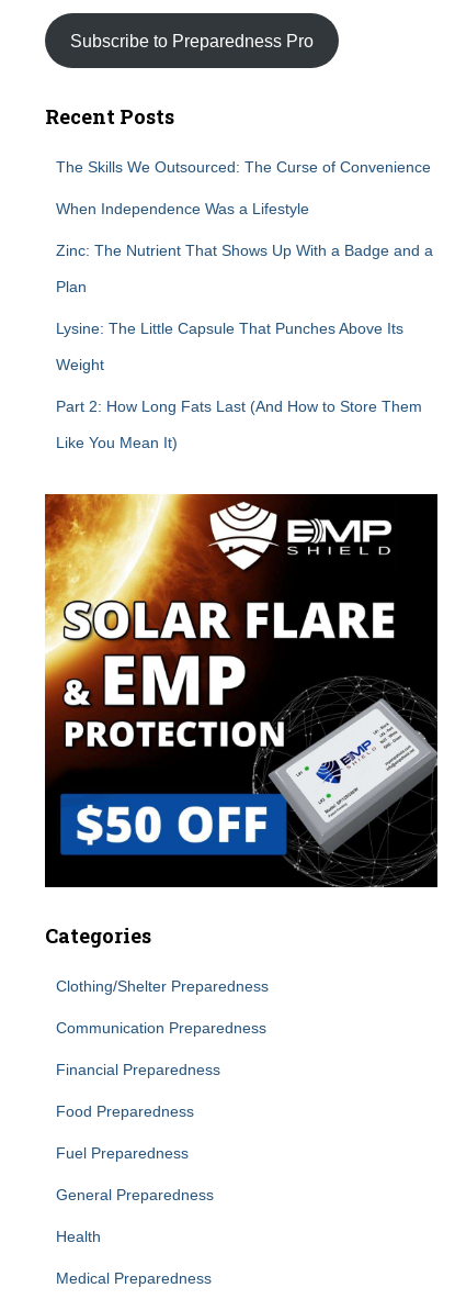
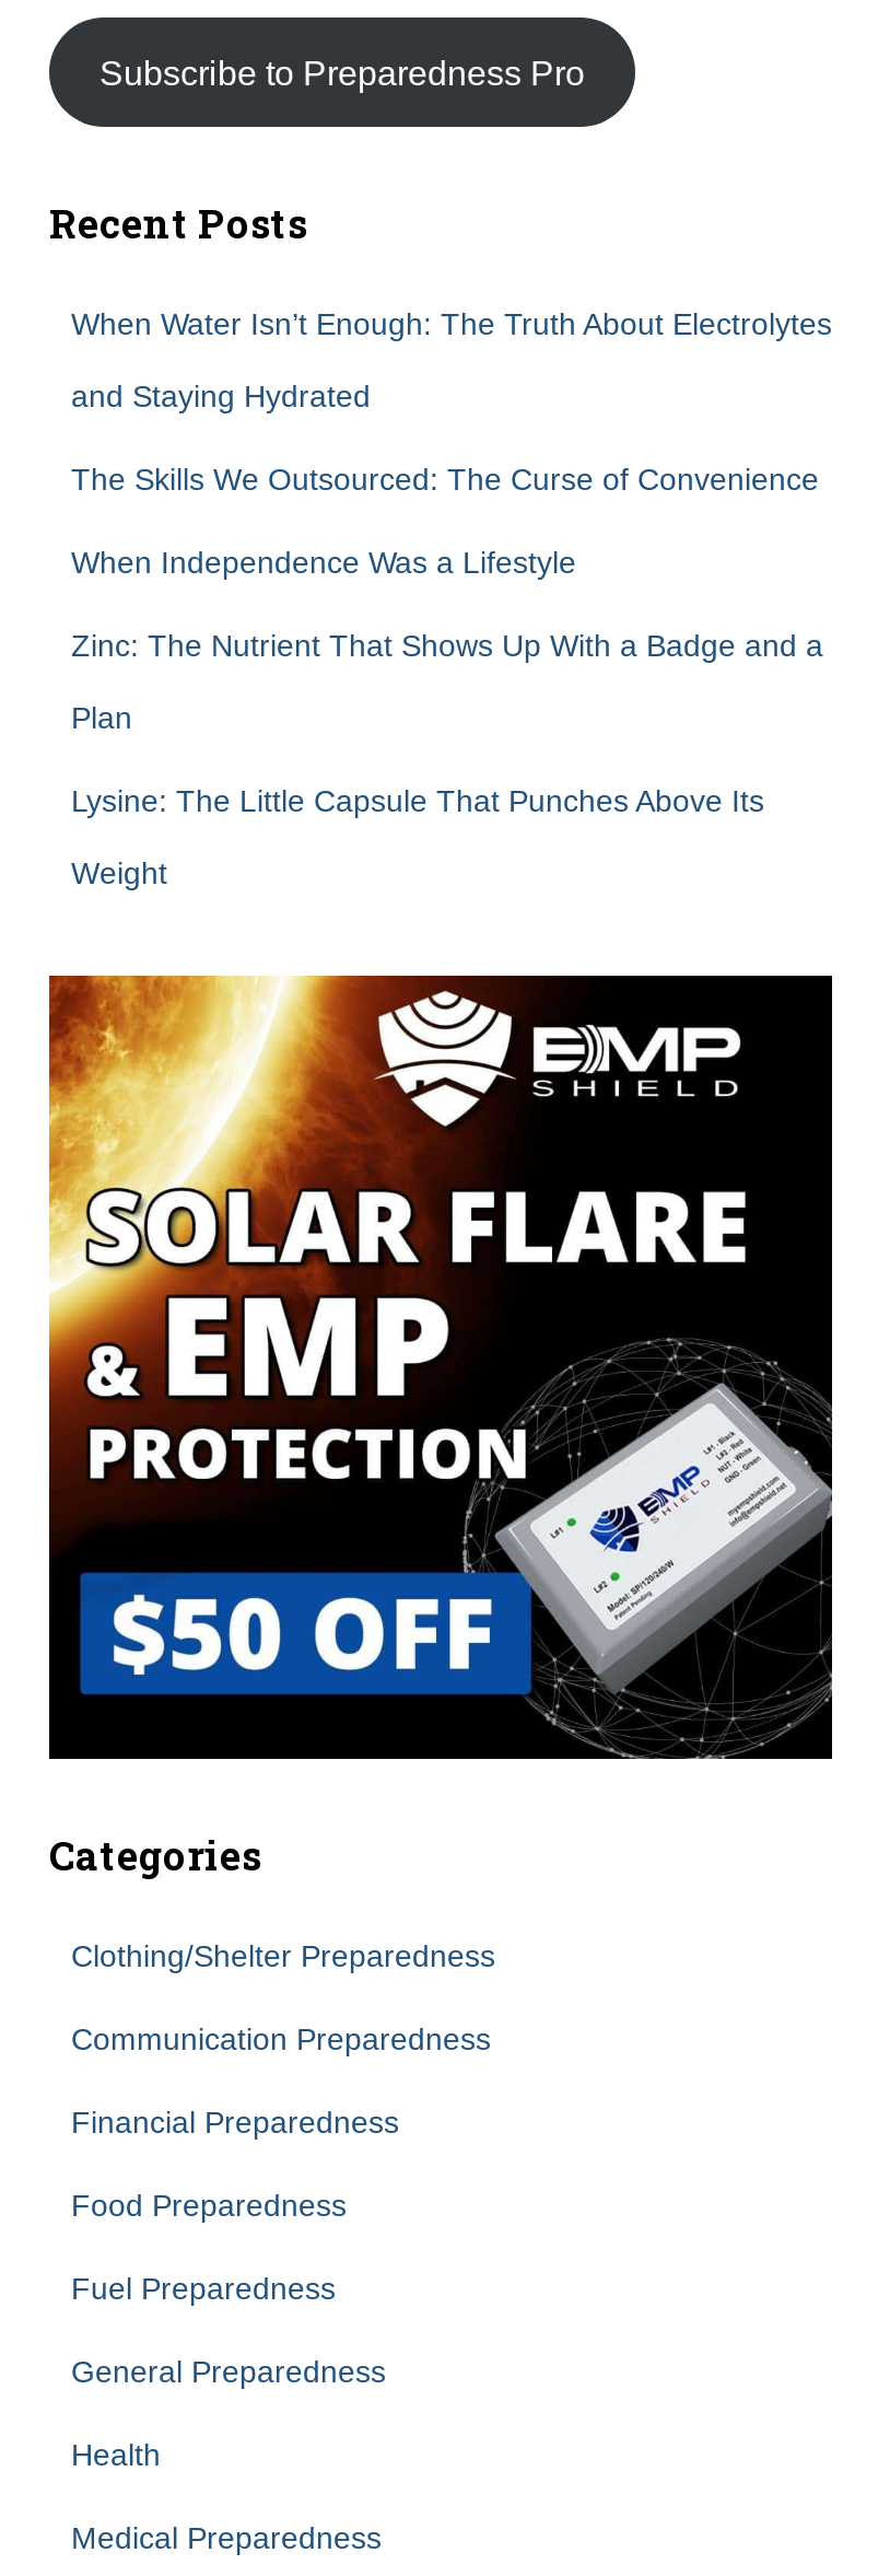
+ When Water Isn’t Enough: The Truth About Electrolytes
+ and Staying Hydrated

moved down: The Skills We Outsourced: The Curse of Convenience | When Independence Was a Lifestyle | Zinc: The Nutrient That Shows Up With a Badge and a | Plan | Lysine: The Little Capsule That Punches Above Its | Weight

- Part 2: How Long Fats Last (And How to Store Them
- Like You Mean It)
